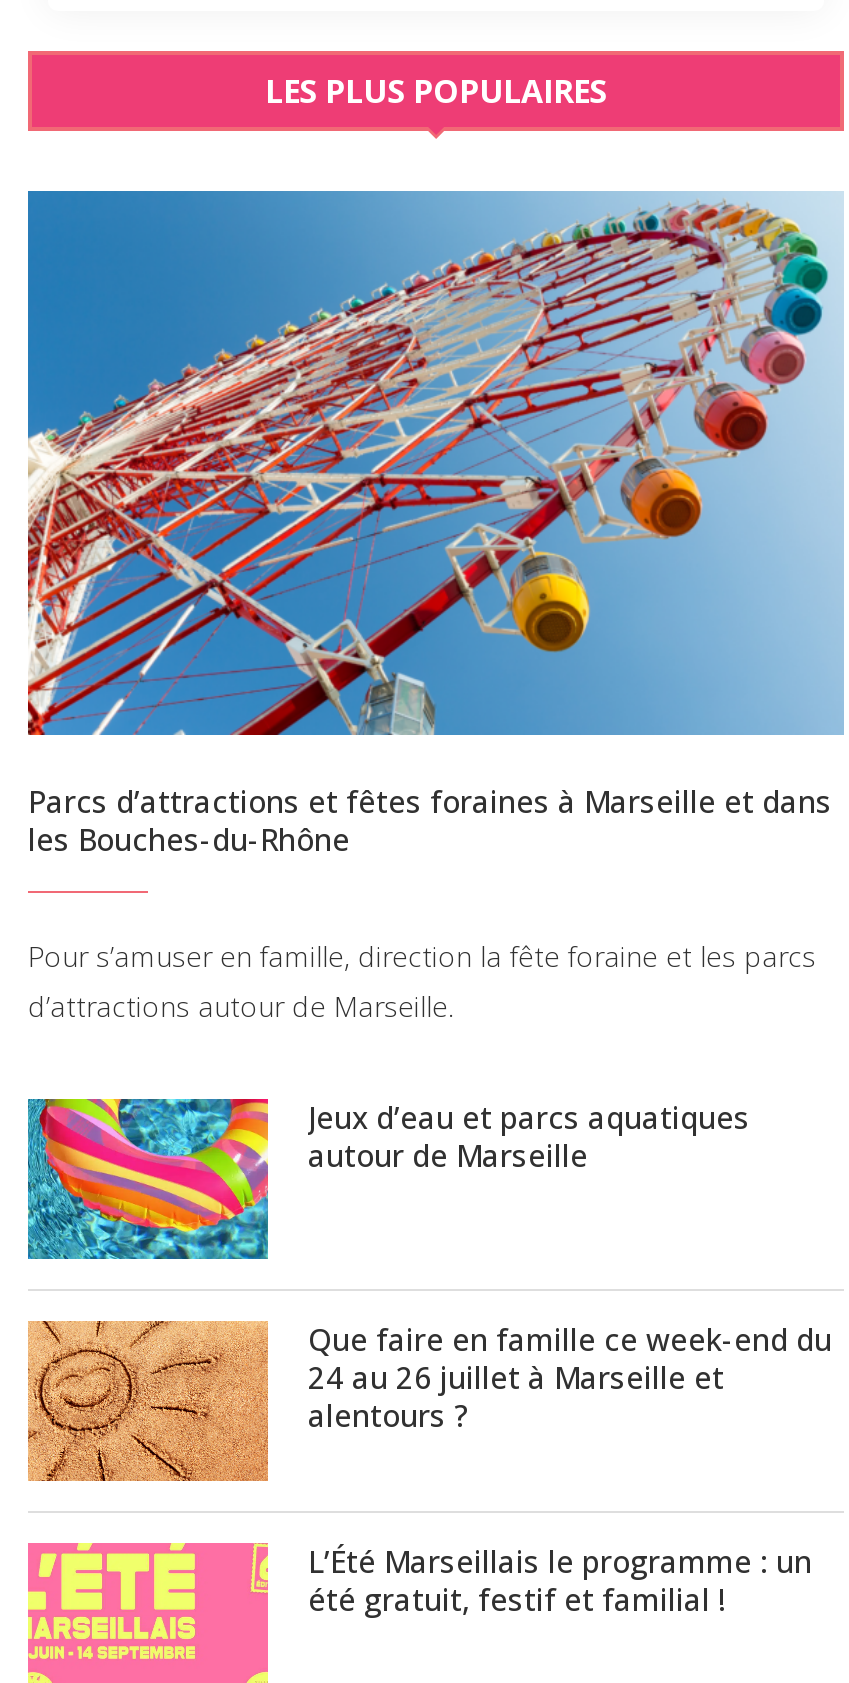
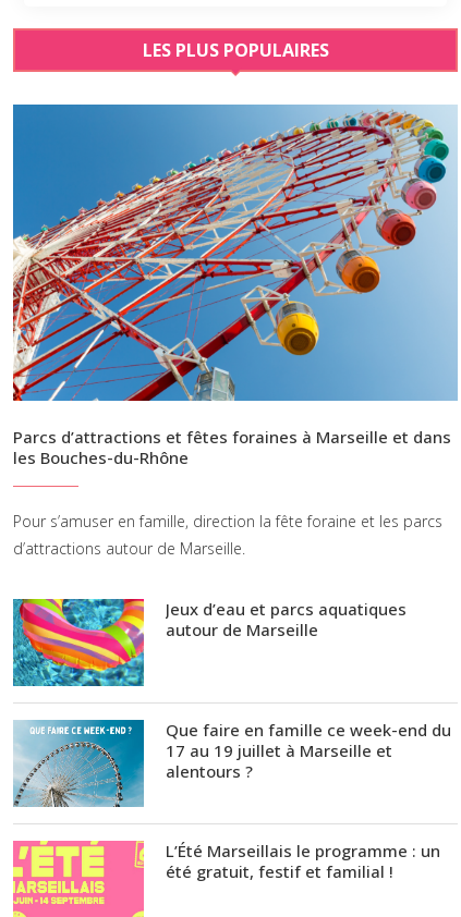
- [image]
- 24 au 26 juillet à Marseille et
+ [image]
+ 17 au 19 juillet à Marseille et
